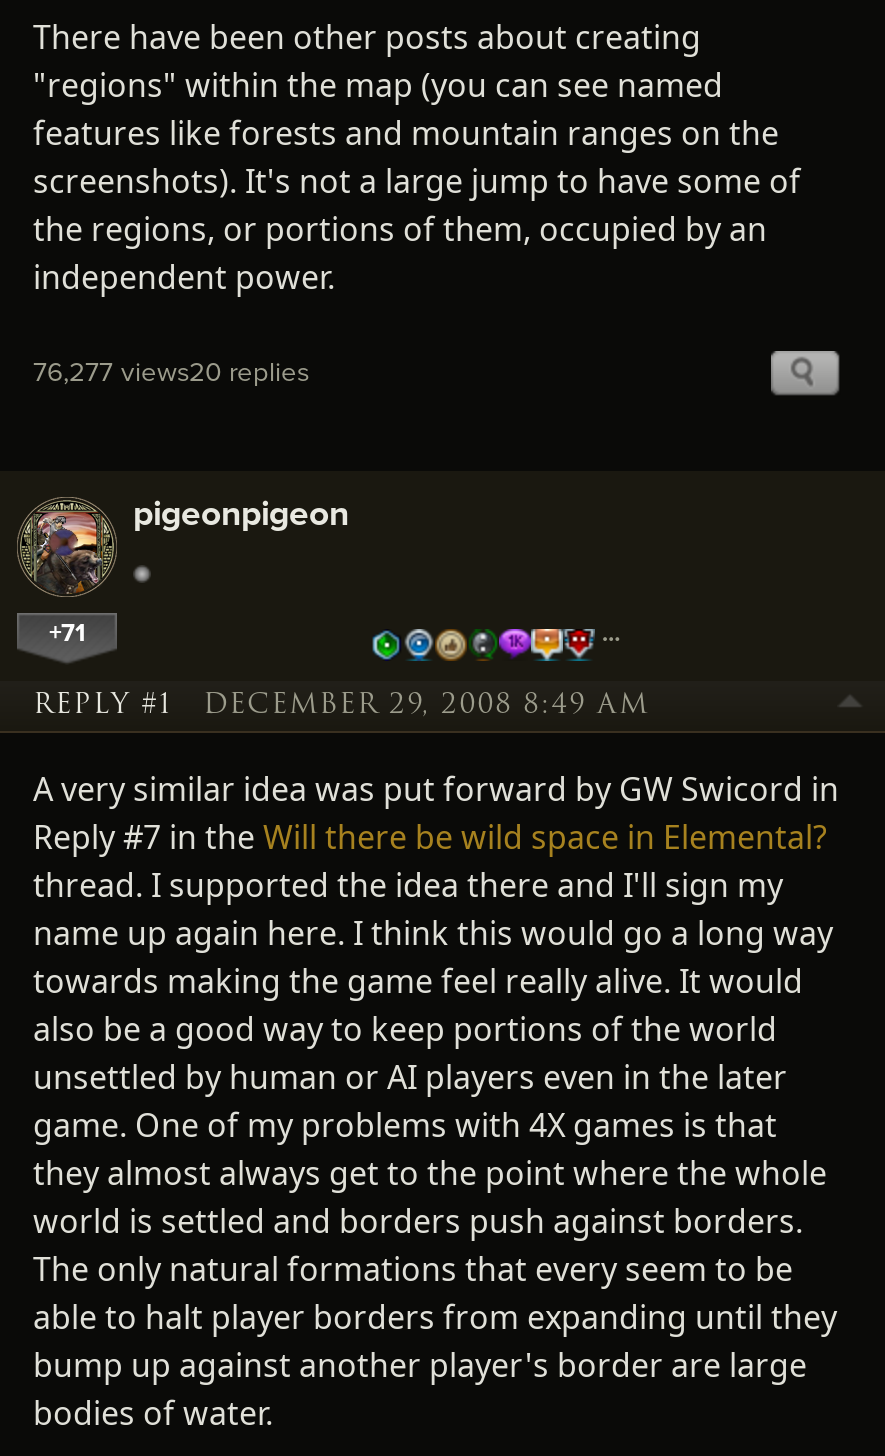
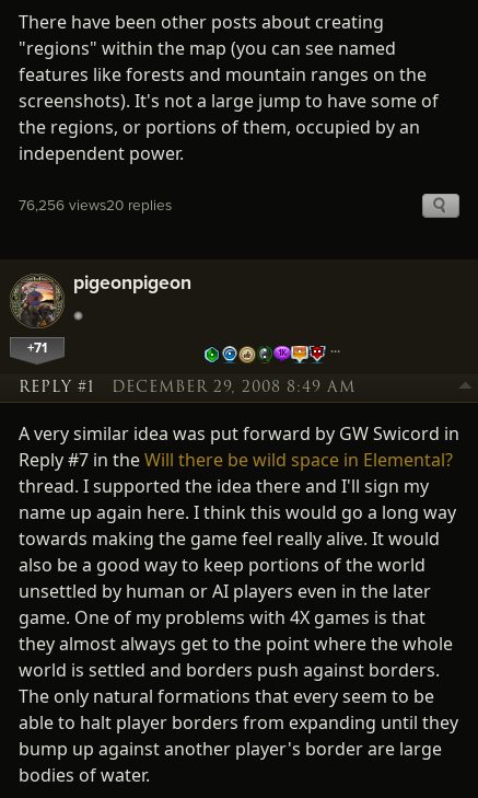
- 76,277 views20 replies
+ 76,256 views20 replies
